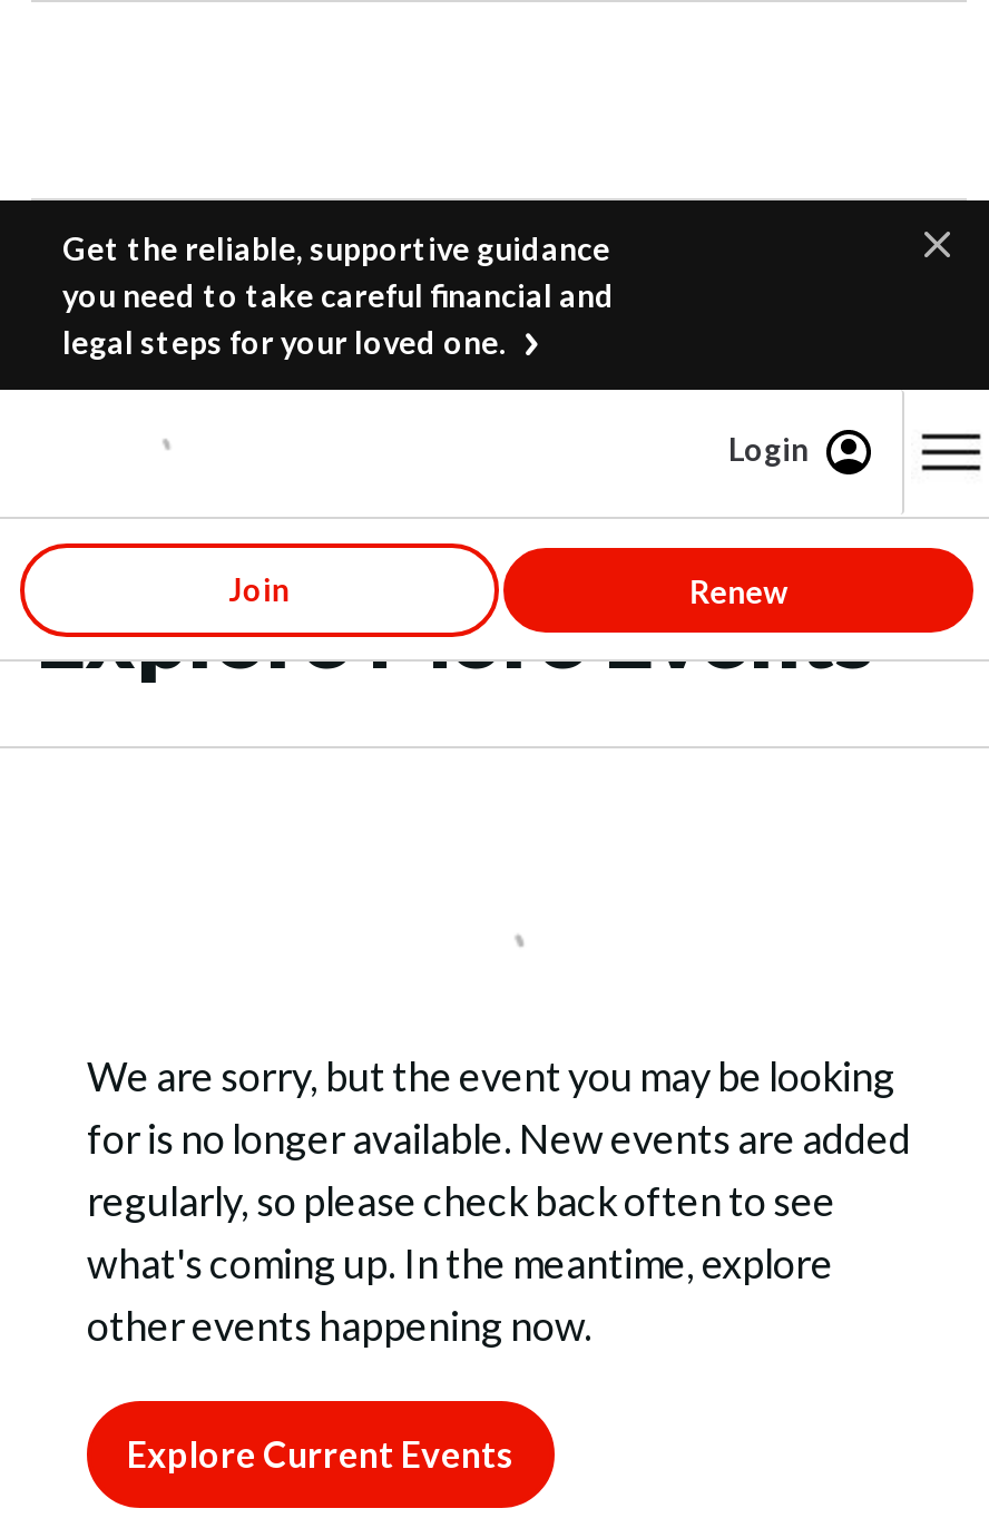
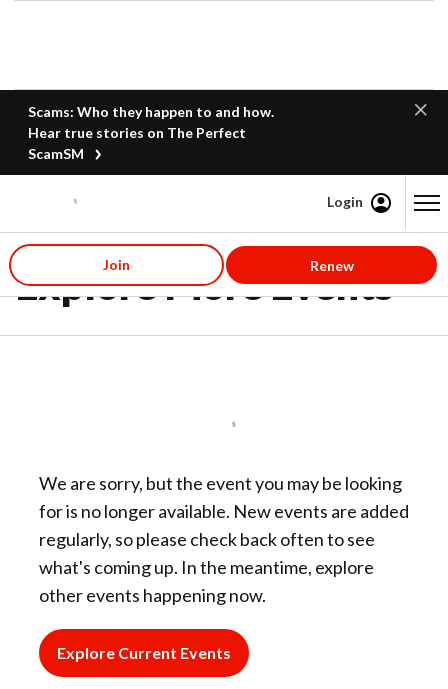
- Get the reliable, supportive guidance
- you need to take careful financial and
- legal steps for your loved one.
+ Scams: Who they happen to and how.
+ Hear true stories on The Perfect
+ ScamSM
